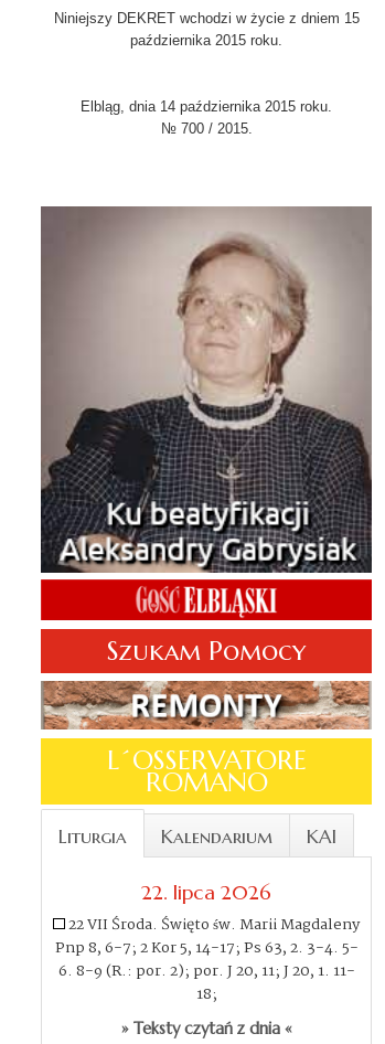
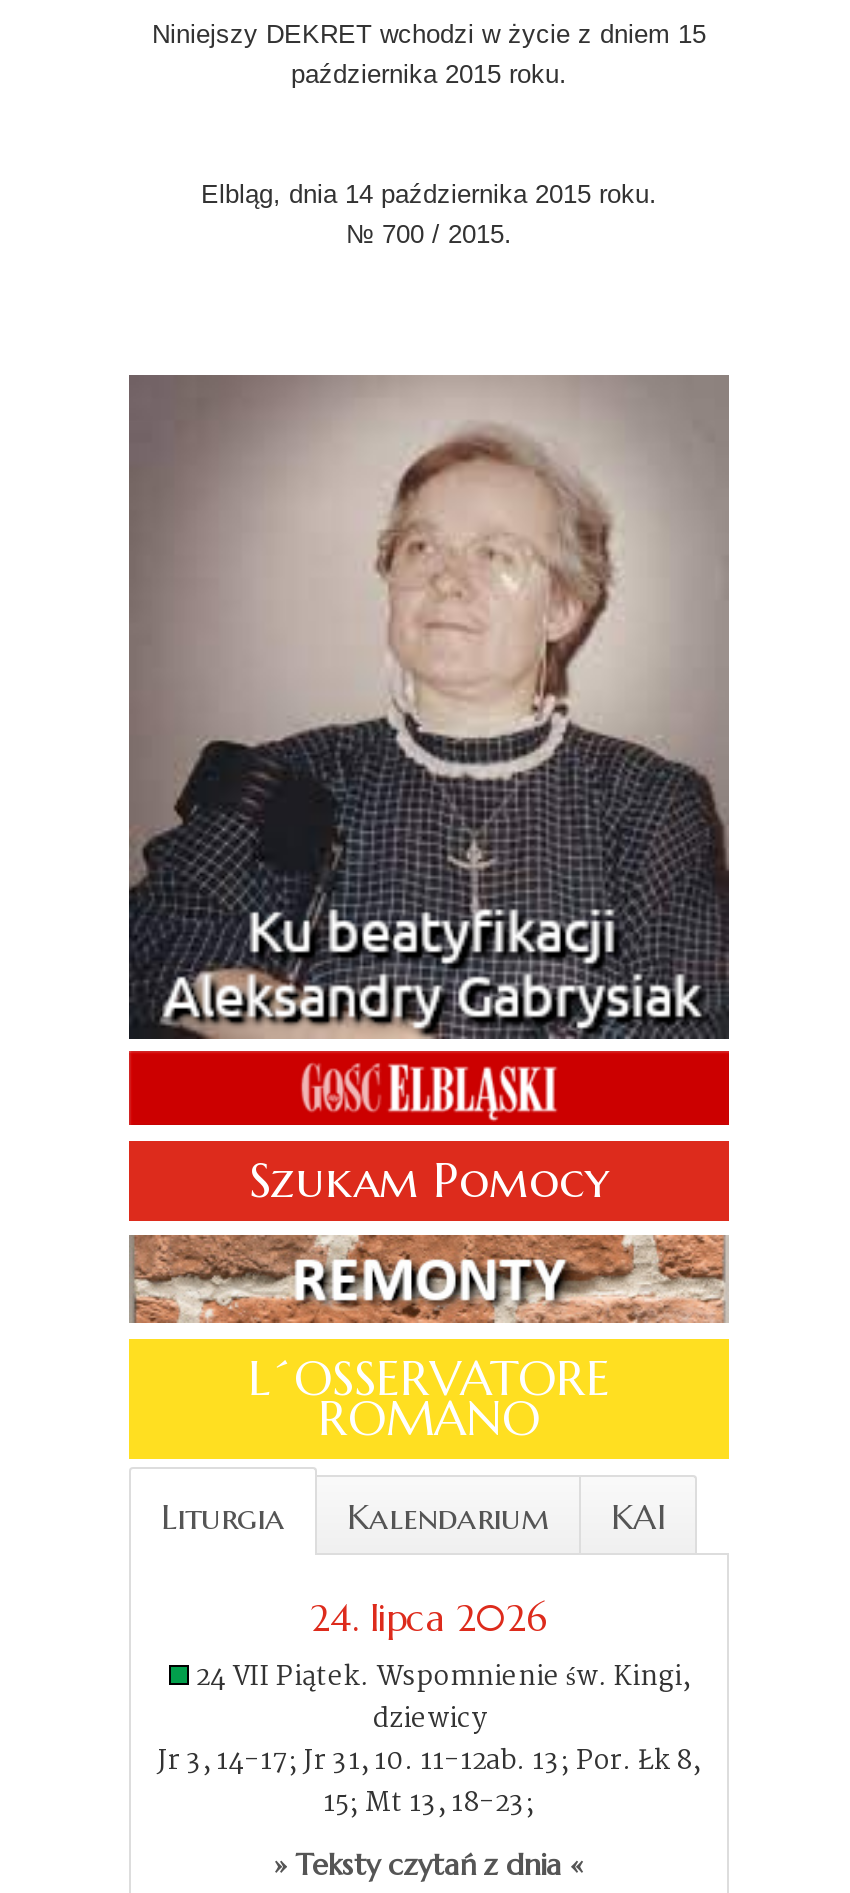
- 22. lipca 2026
- 22 VII Środa. Święto św. Marii Magdaleny
- Pnp 8, 6-7; 2 Kor 5, 14-17; Ps 63, 2. 3-4. 5-
- 6. 8-9 (R.: por. 2); por. J 20, 11; J 20, 1. 11-
- 18;
+ 24. lipca 2026
+ 24 VII Piątek. Wspomnienie św. Kingi,
+ dziewicy
+ Jr 3, 14-17; Jr 31, 10. 11-12ab. 13; Por. Łk 8,
+ 15; Mt 13, 18-23;
